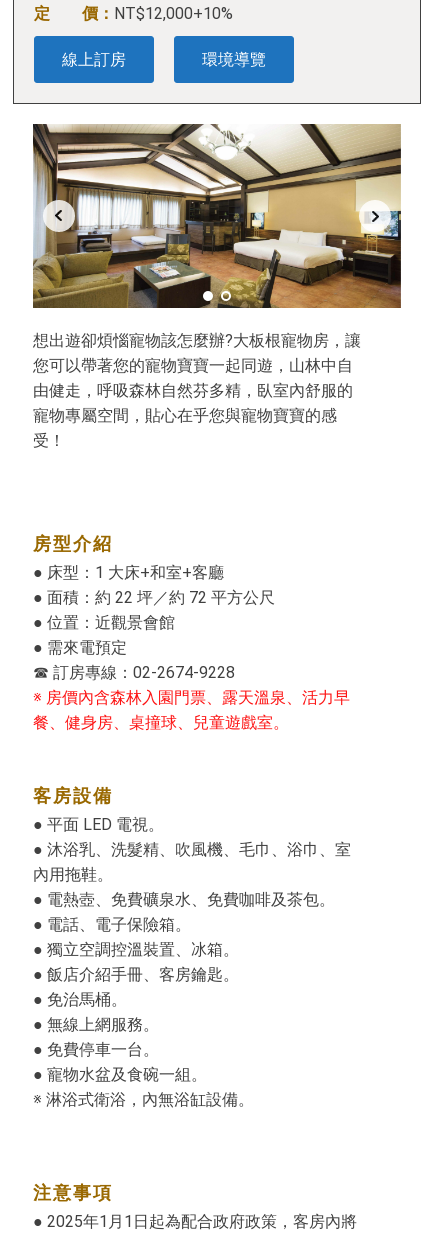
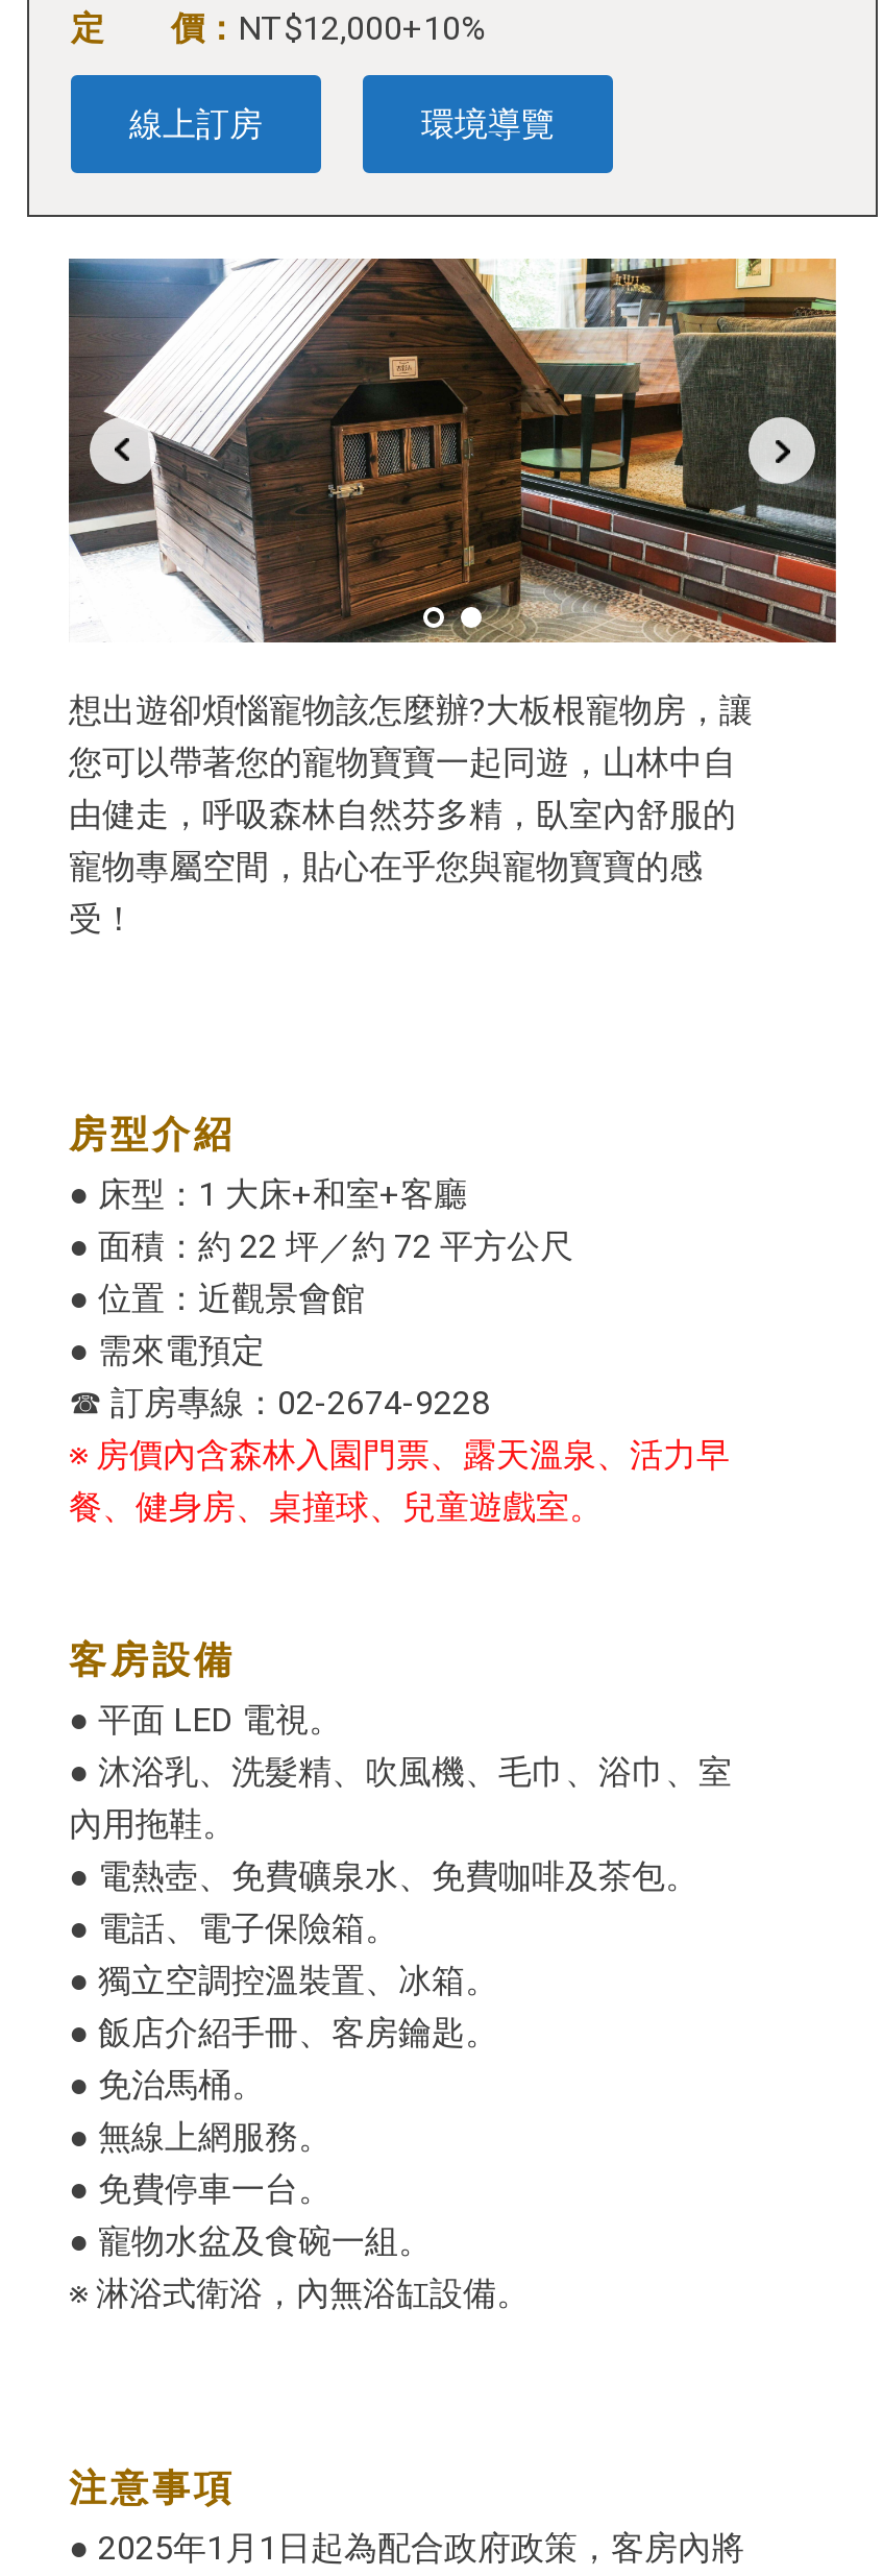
- [image]
+ [image]
